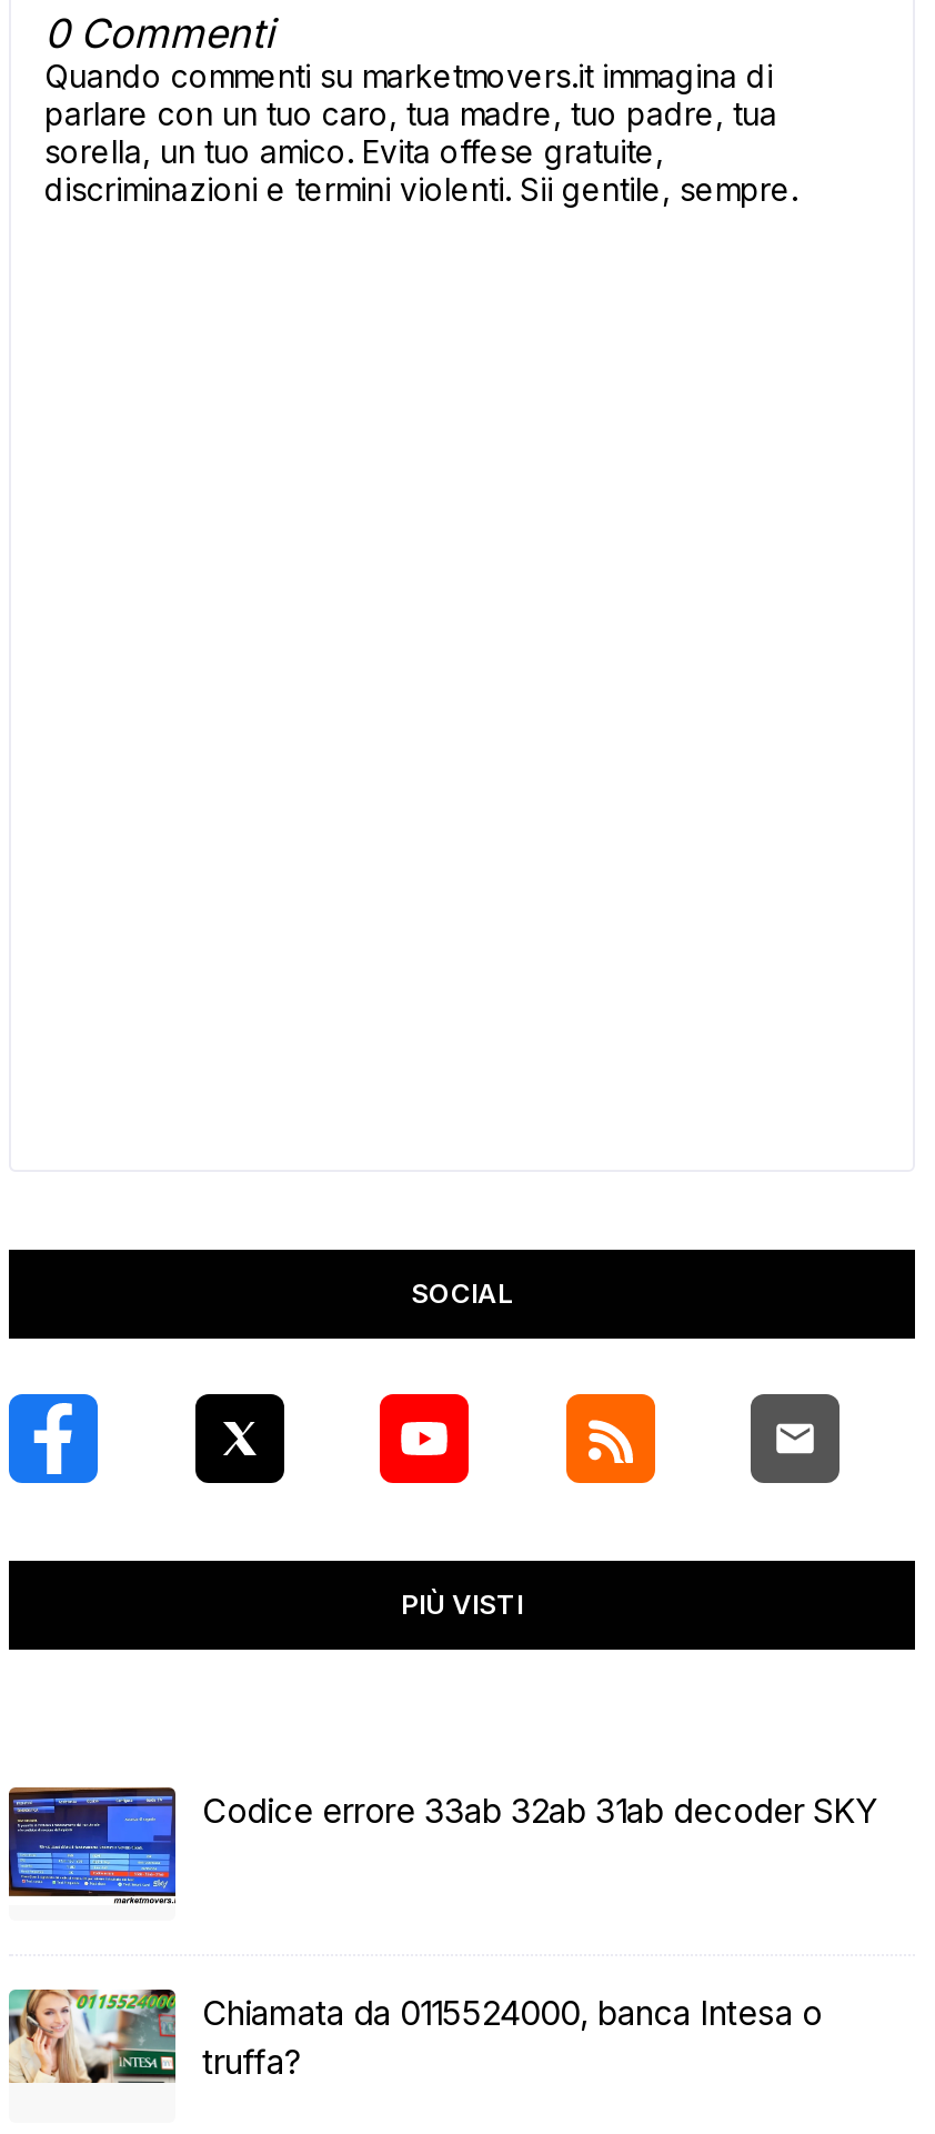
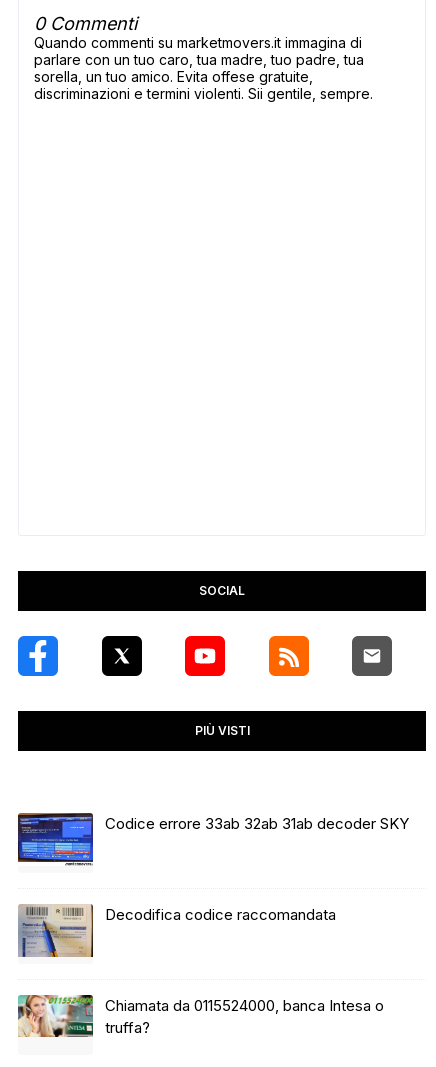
+ [image]
+ Decodifica codice raccomandata
